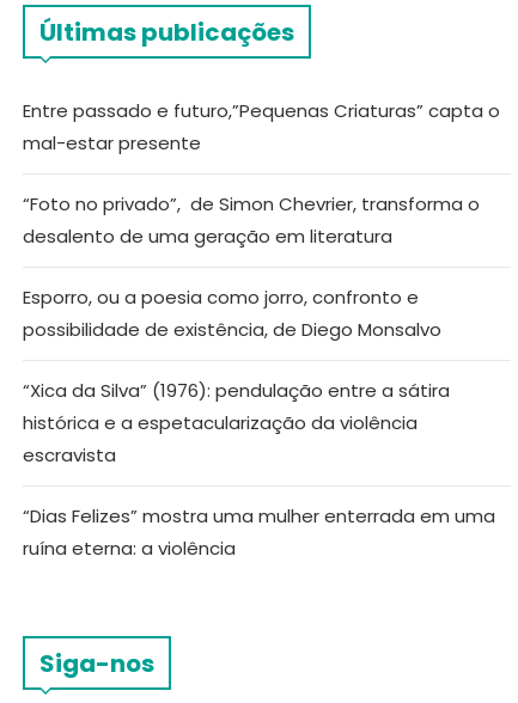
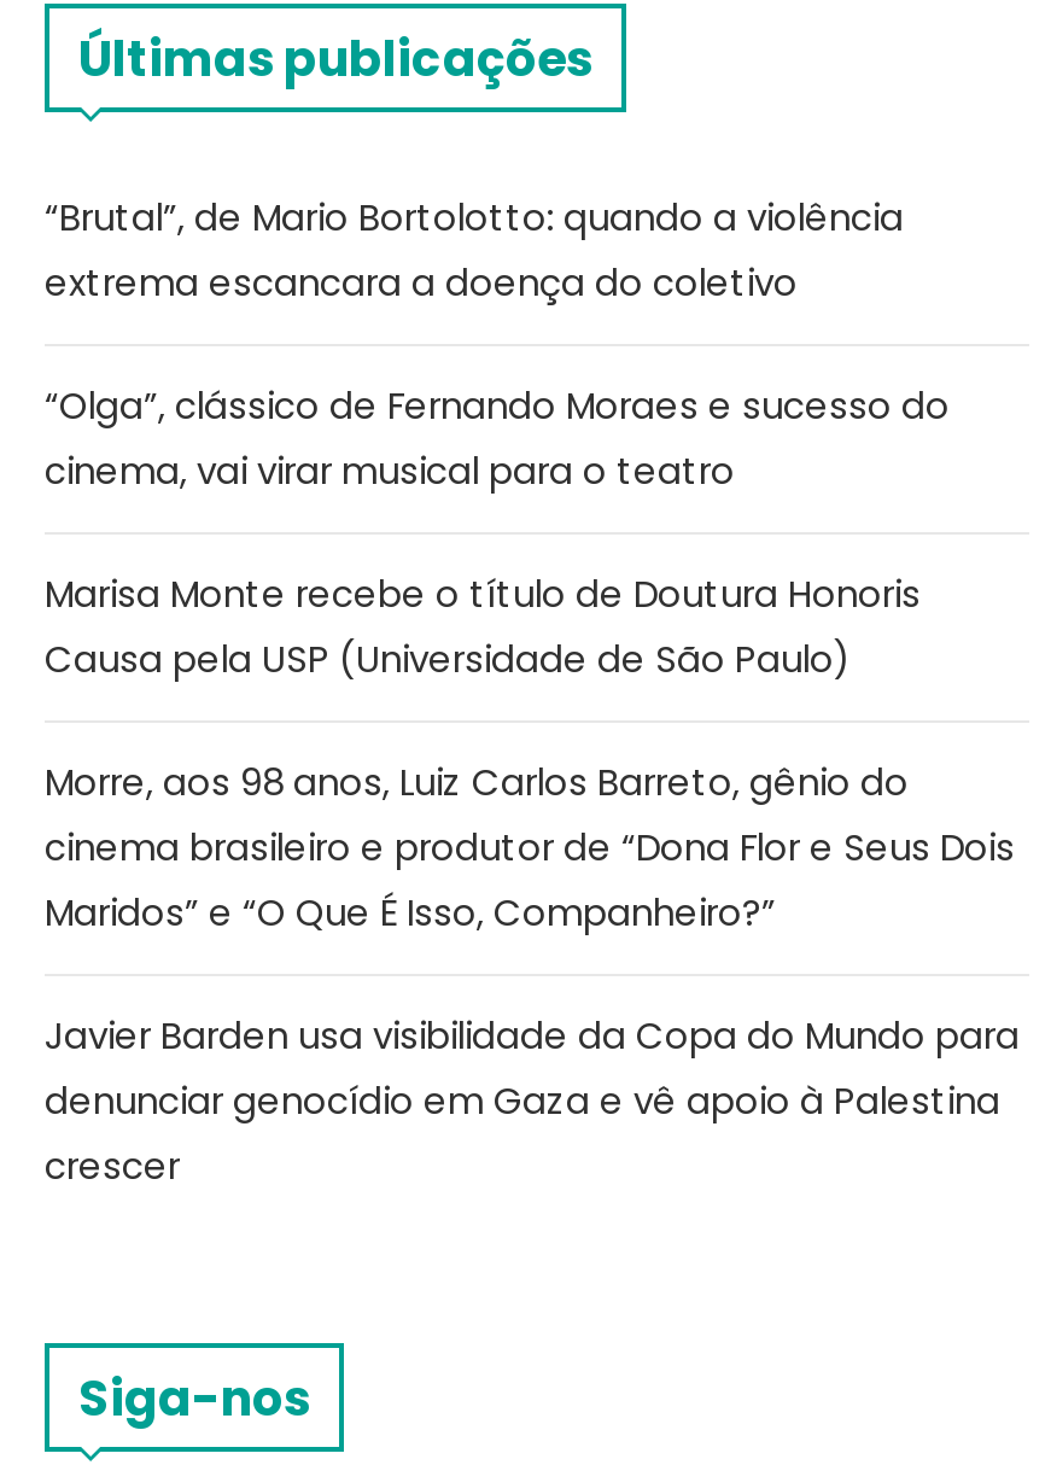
- Entre passado e futuro,”Pequenas Criaturas” capta o
- mal-estar presente
+ “Brutal”, de Mario Bortolotto: quando a violência
+ extrema escancara a doença do coletivo

- “Foto no privado”, de Simon Chevrier, transforma o
- desalento de uma geração em literatura
+ “Olga”, clássico de Fernando Moraes e sucesso do
+ cinema, vai virar musical para o teatro

- Esporro, ou a poesia como jorro, confronto e
- possibilidade de existência, de Diego Monsalvo
+ Marisa Monte recebe o título de Doutura Honoris
+ Causa pela USP (Universidade de São Paulo)

- “Xica da Silva” (1976): pendulação entre a sátira
- histórica e a espetacularização da violência
- escravista
+ Morre, aos 98 anos, Luiz Carlos Barreto, gênio do
+ cinema brasileiro e produtor de “Dona Flor e Seus Dois
+ Maridos” e “O Que É Isso, Companheiro?”

- “Dias Felizes” mostra uma mulher enterrada em uma
- ruína eterna: a violência
+ Javier Barden usa visibilidade da Copa do Mundo para
+ denunciar genocídio em Gaza e vê apoio à Palestina
+ crescer
